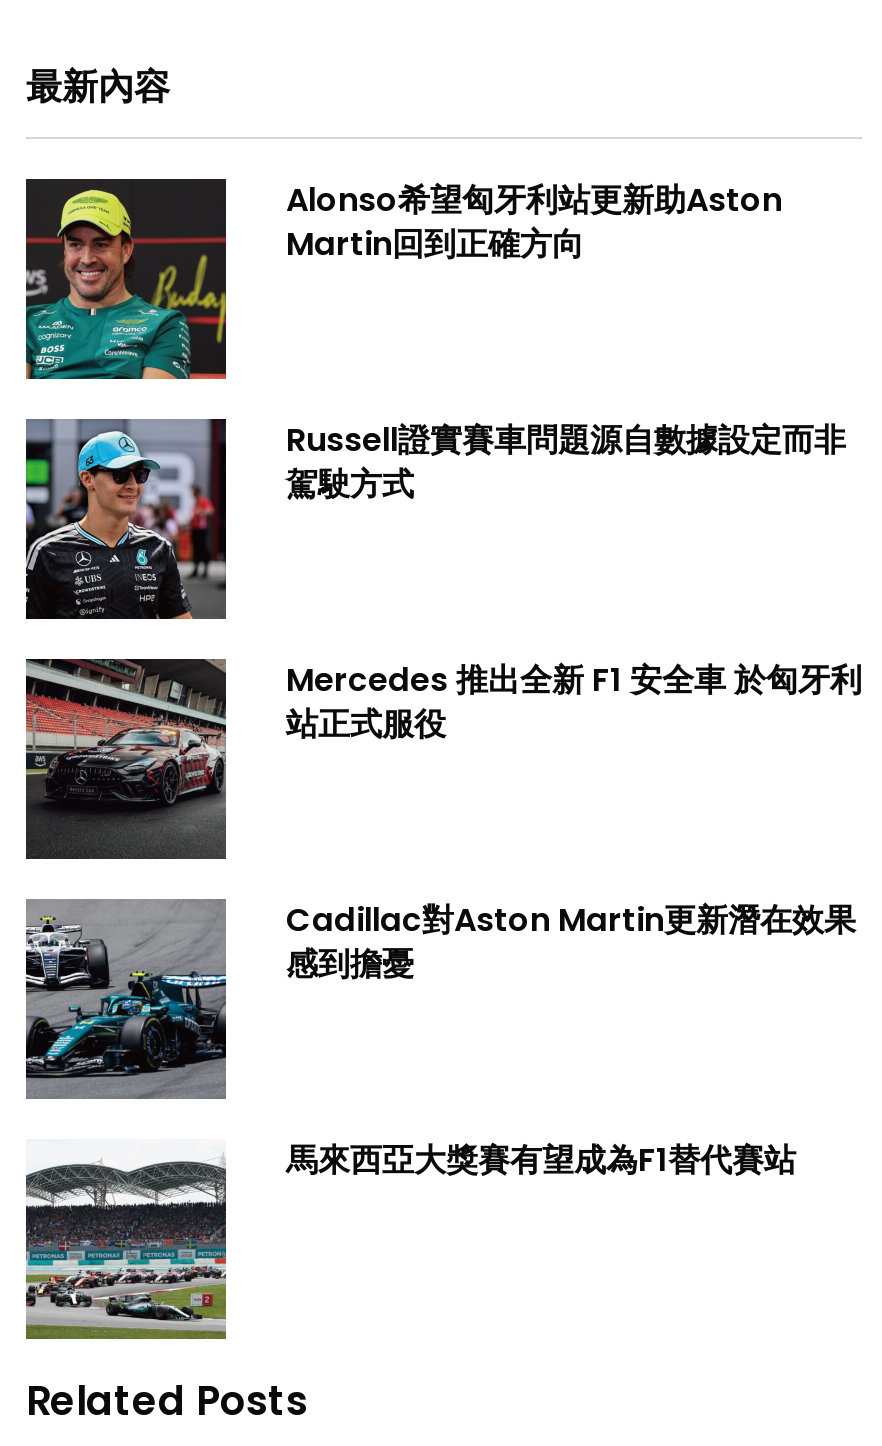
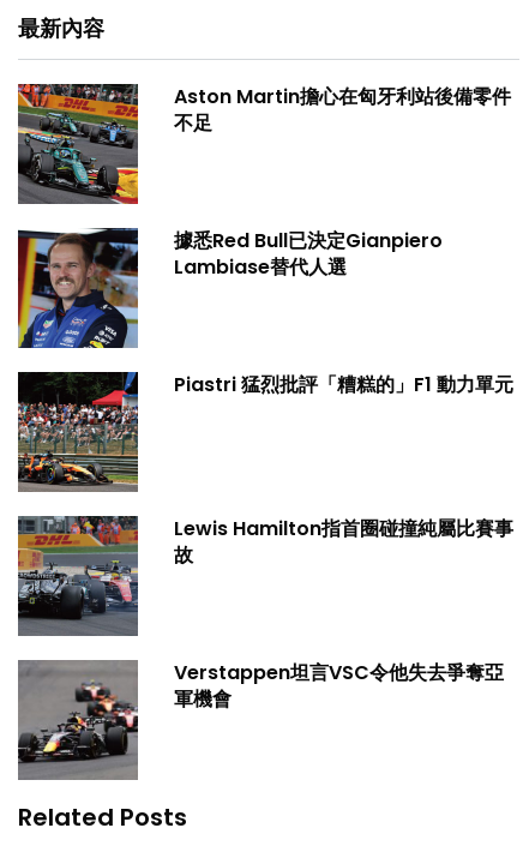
- [image]
- Alonso希望匈牙利站更新助Aston
- Martin回到正確方向
+ [image]
+ Aston Martin擔心在匈牙利站後備零件
+ 不足

- [image]
- Russell證實賽車問題源自數據設定而非
- 駕駛方式
+ [image]
+ 據悉Red Bull已決定Gianpiero
+ Lambiase替代人選

- [image]
- Mercedes 推出全新 F1 安全車 於匈牙利
- 站正式服役
+ [image]
+ Piastri 猛烈批評「糟糕的」F1 動力單元

- [image]
- Cadillac對Aston Martin更新潛在效果
- 感到擔憂
+ [image]
+ Lewis Hamilton指首圈碰撞純屬比賽事
+ 故

- [image]
- 馬來西亞大獎賽有望成為F1替代賽站
+ [image]
+ Verstappen坦言VSC令他失去爭奪亞
+ 軍機會
